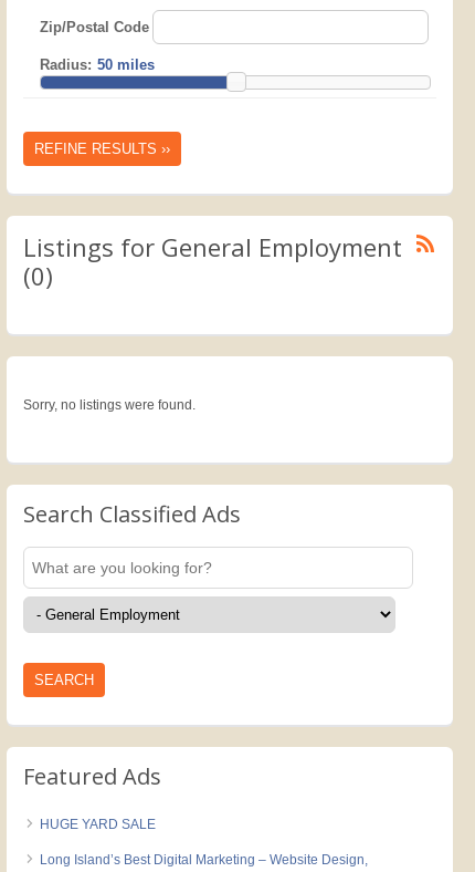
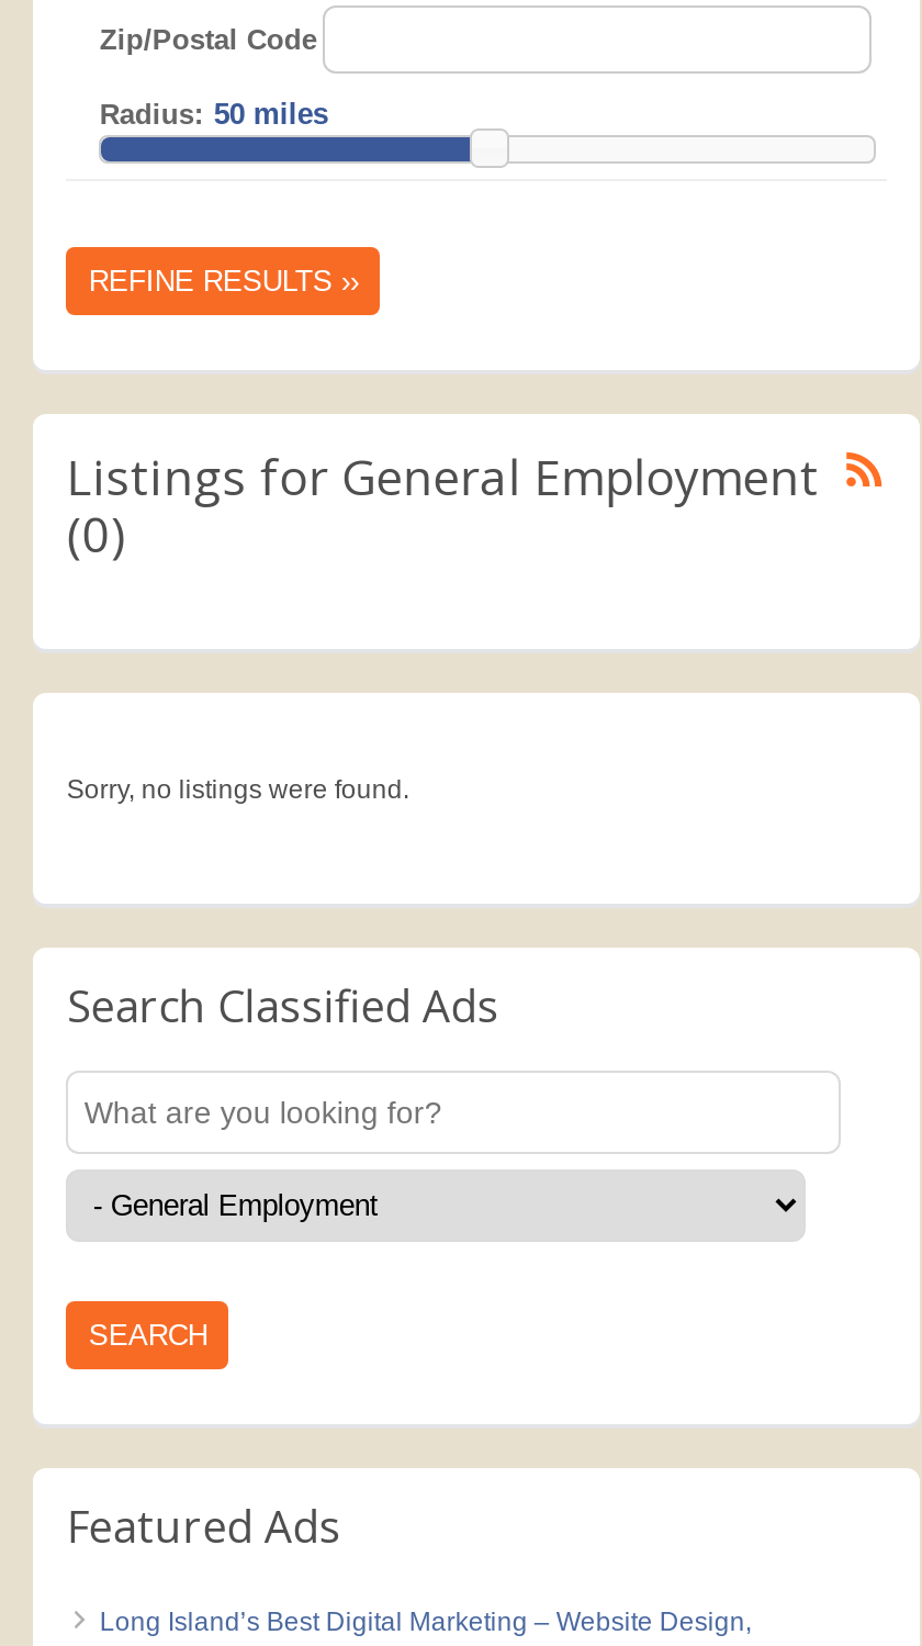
- HUGE YARD SALE
